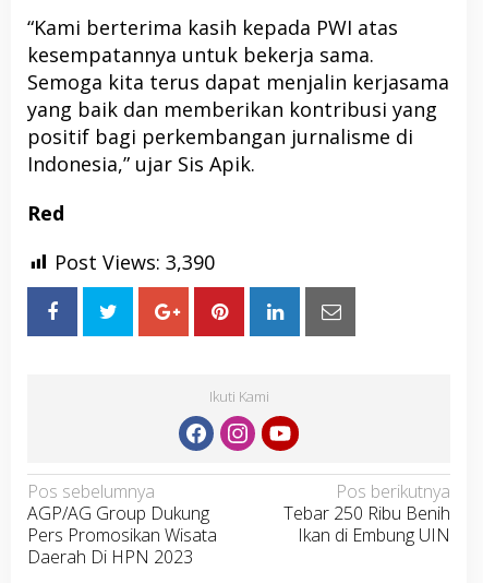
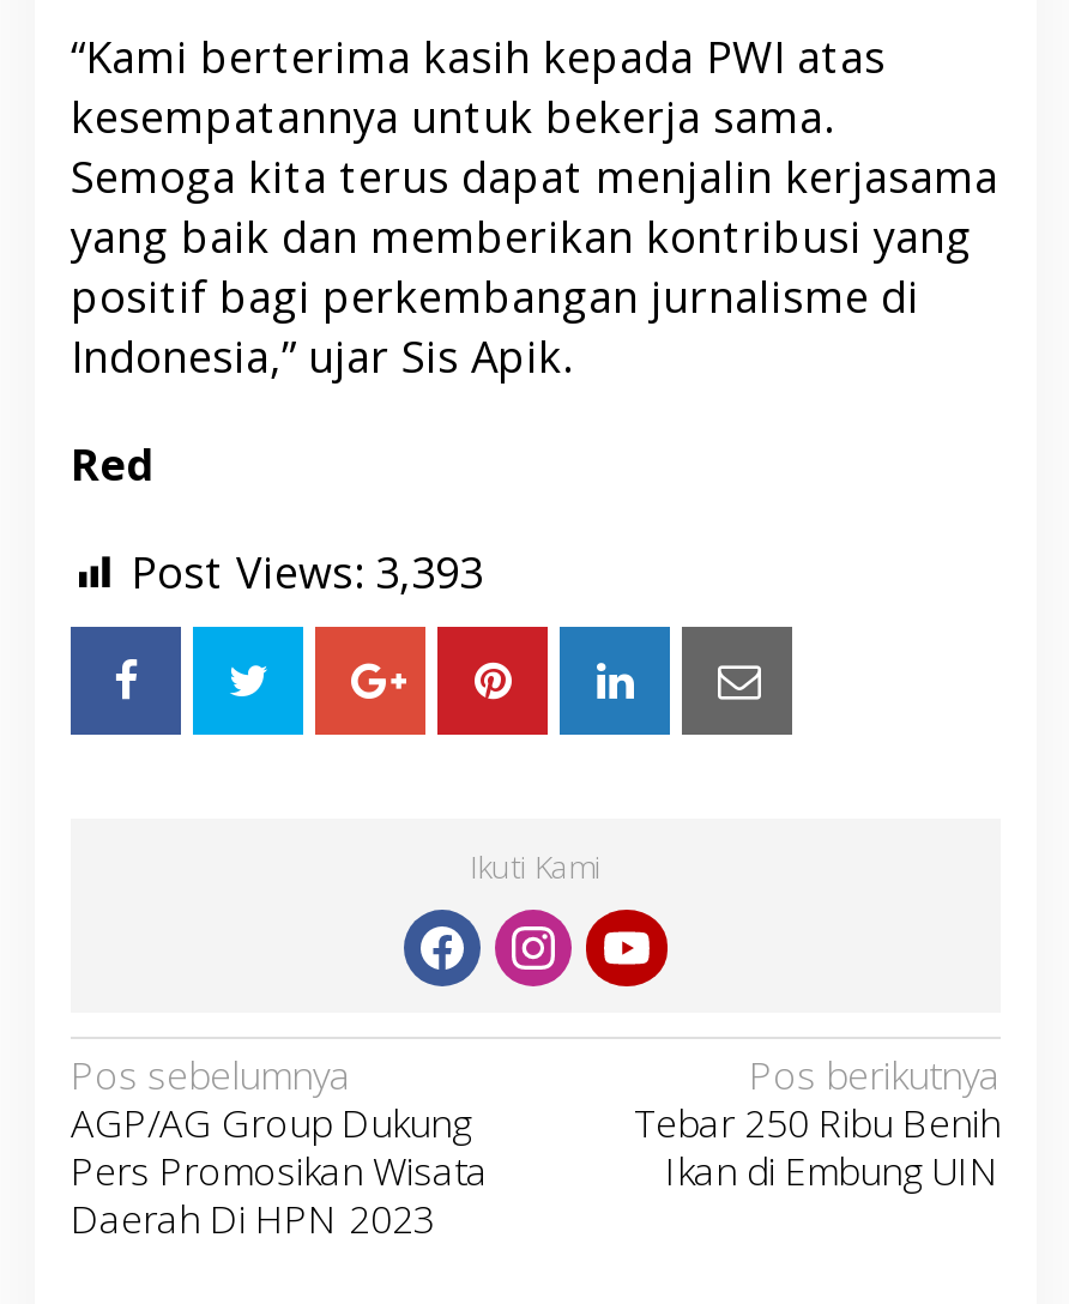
- Post Views: 3,390
+ Post Views: 3,393
